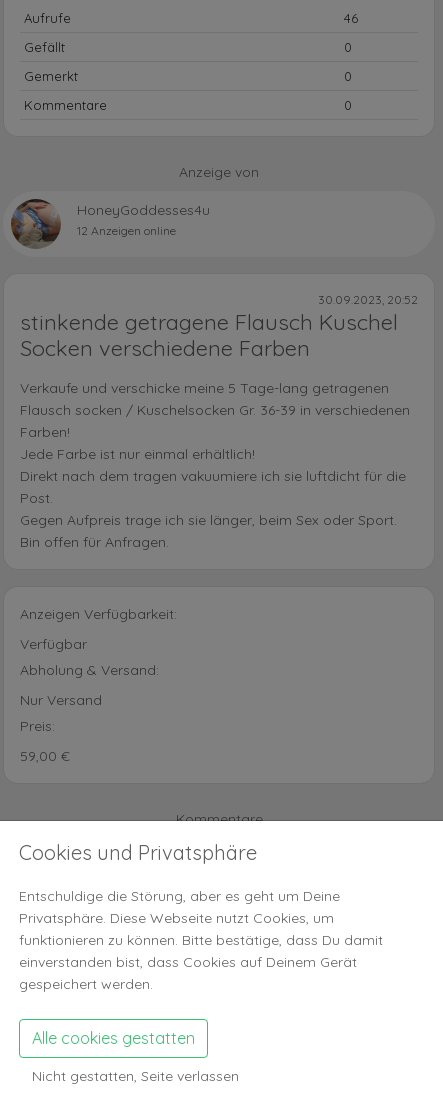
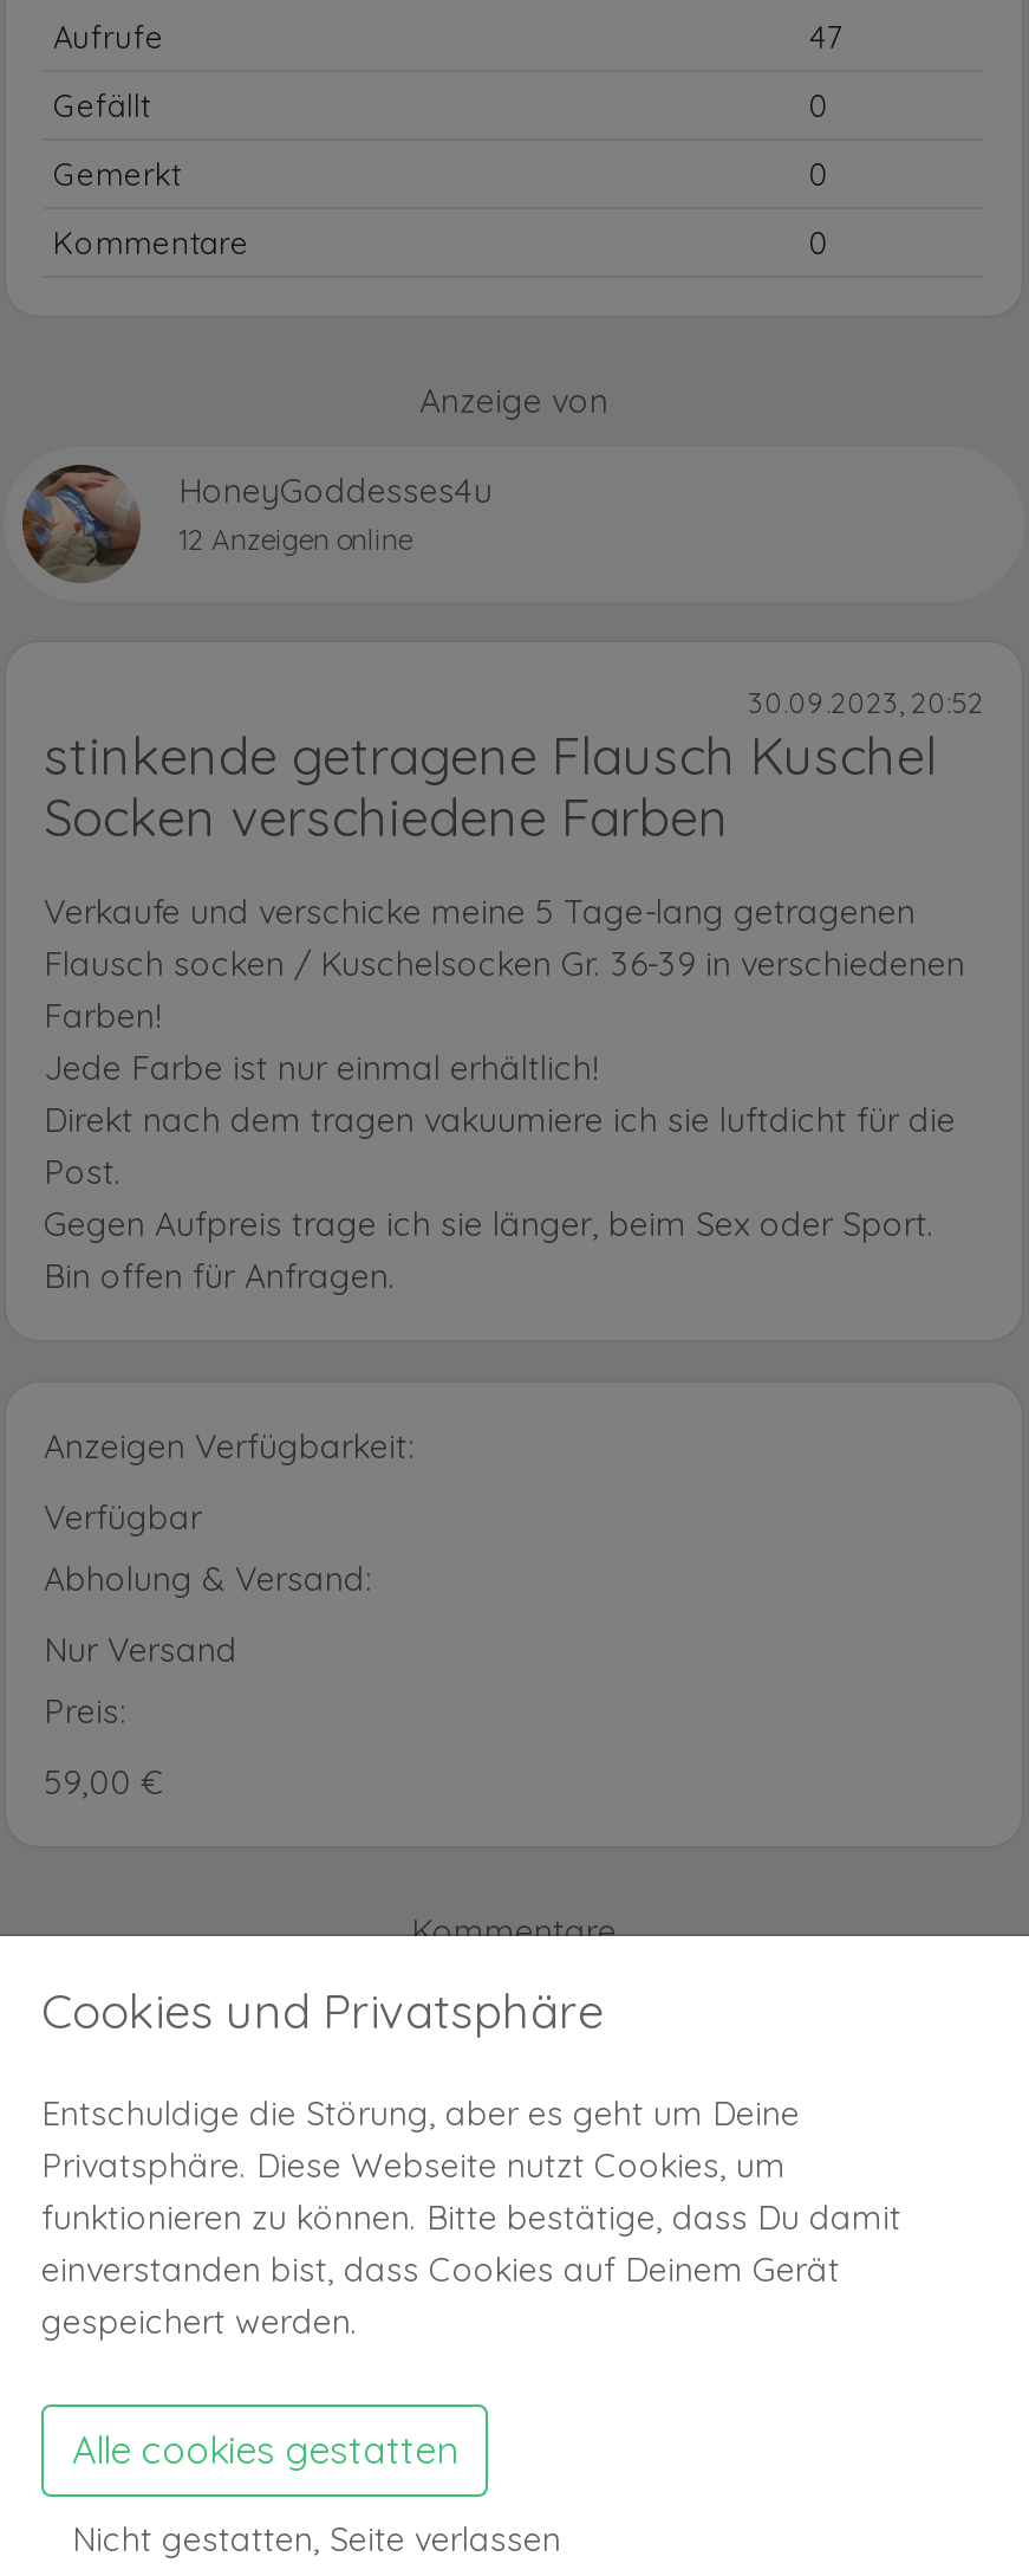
- 46
+ 47
